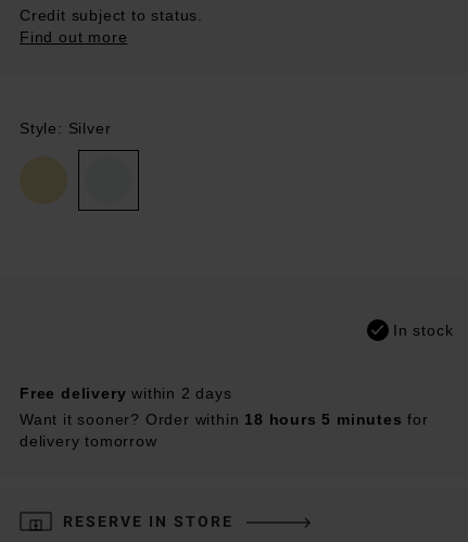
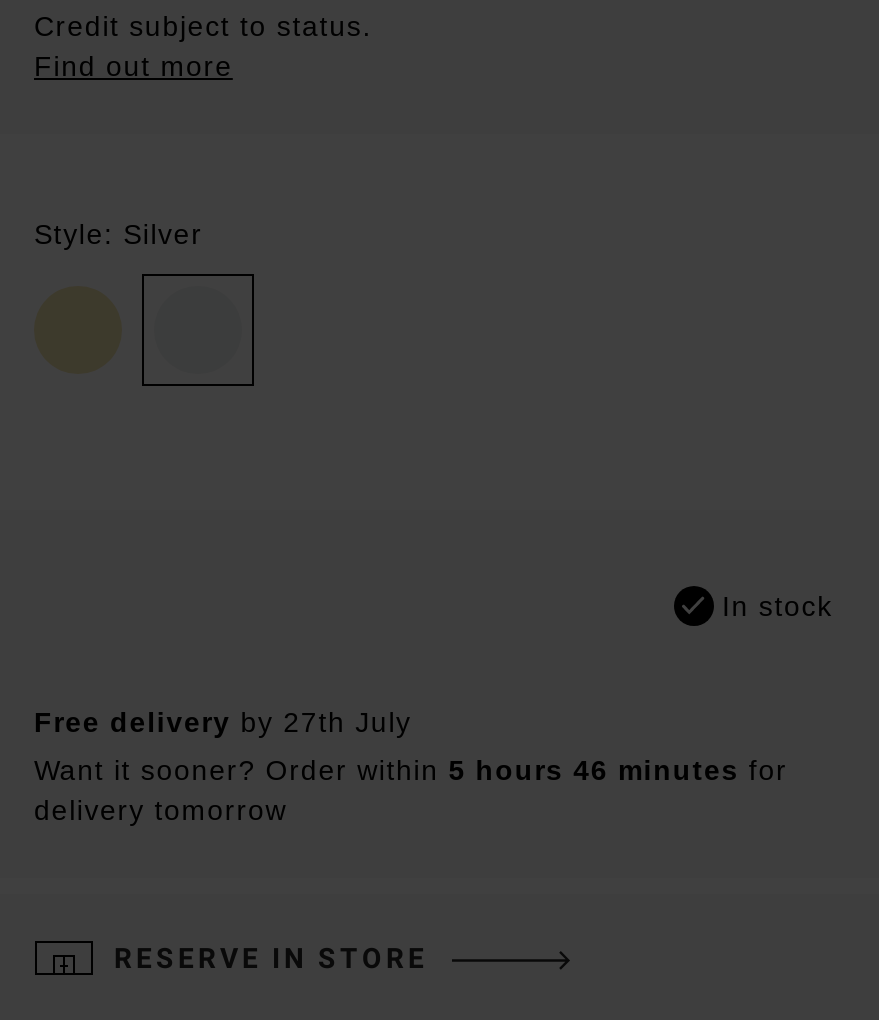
- Free delivery within 2 days
+ Free delivery by 27th July

- Want it sooner? Order within 18 hours 5 minutes for
+ Want it sooner? Order within 5 hours 46 minutes for
